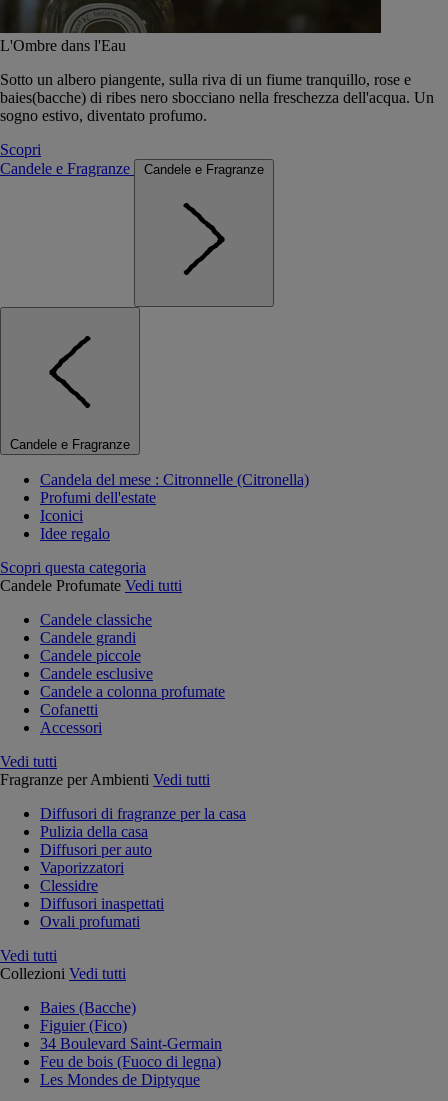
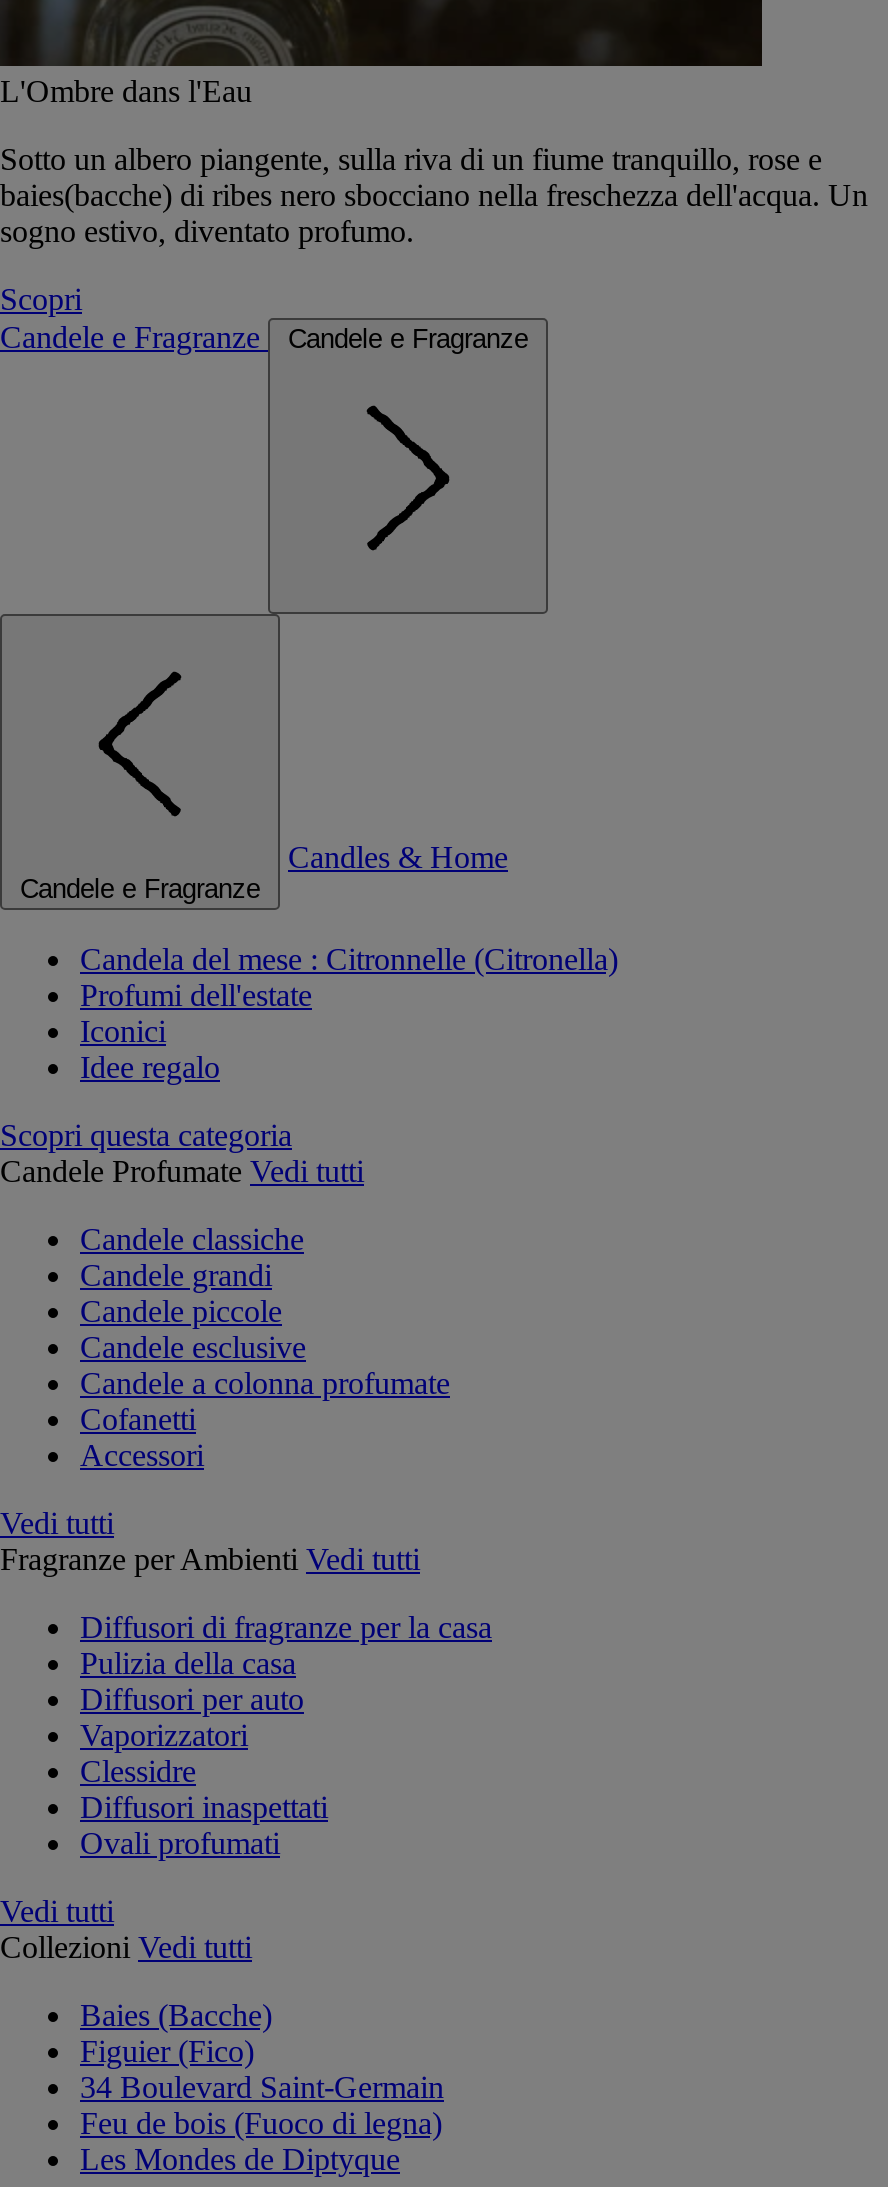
+ Candles & Home
